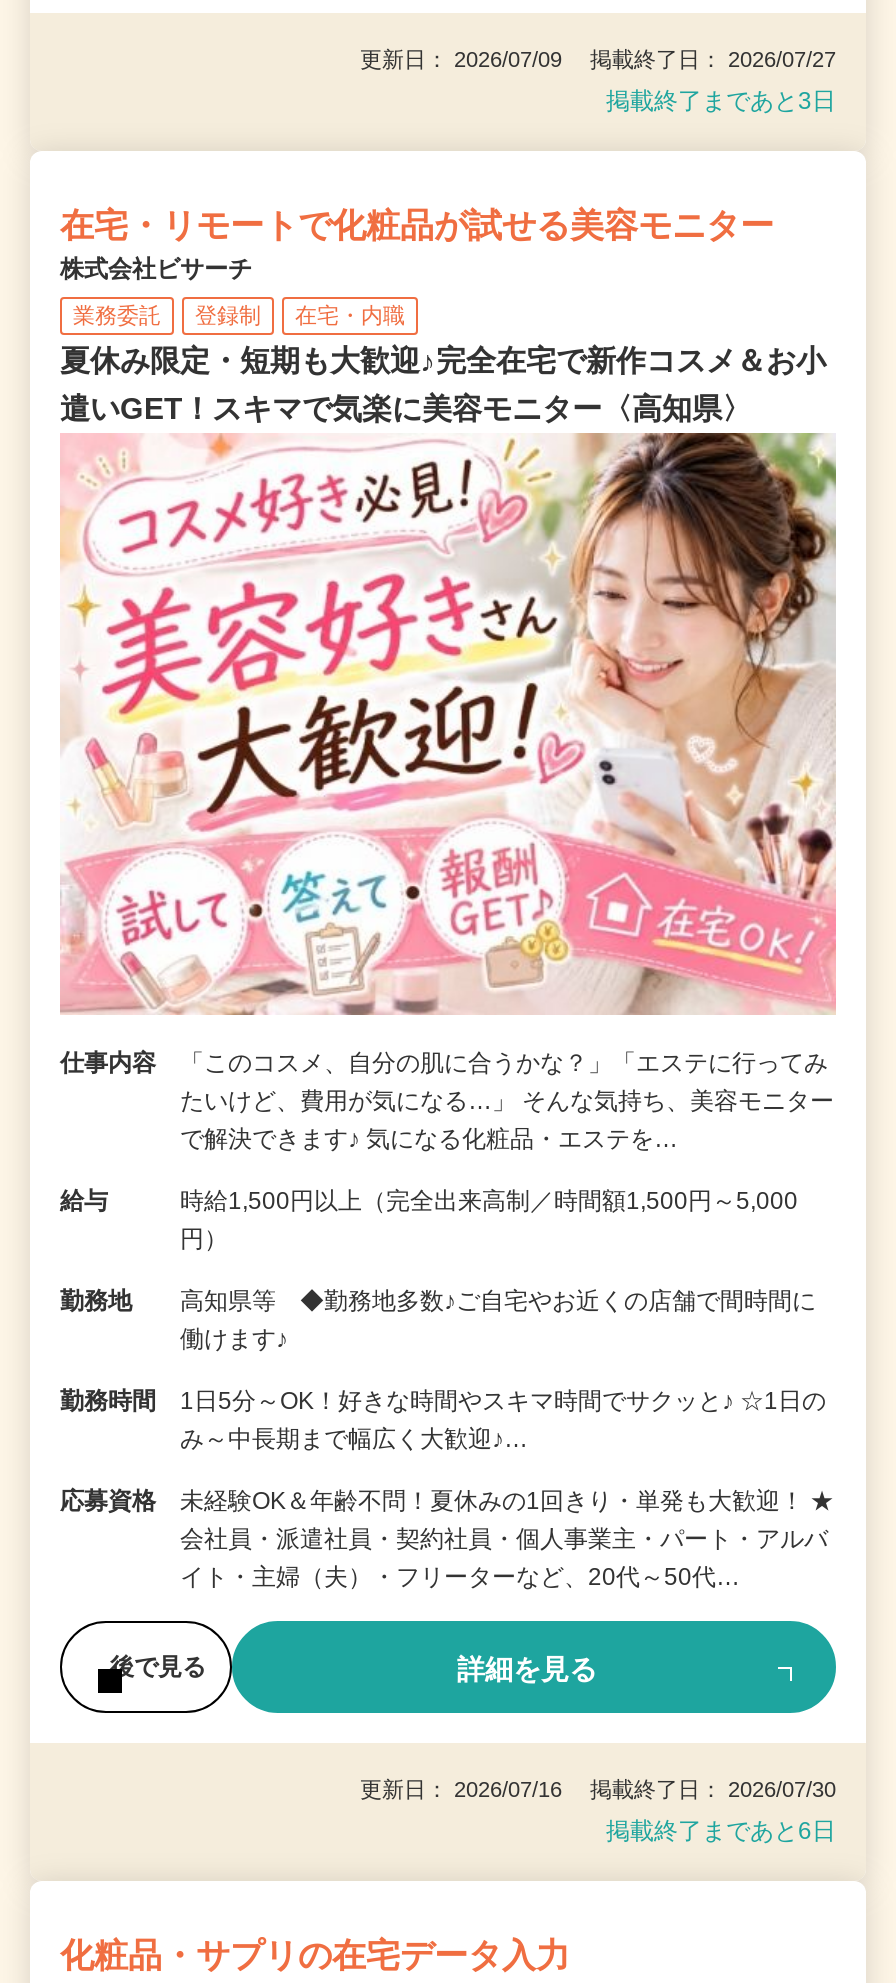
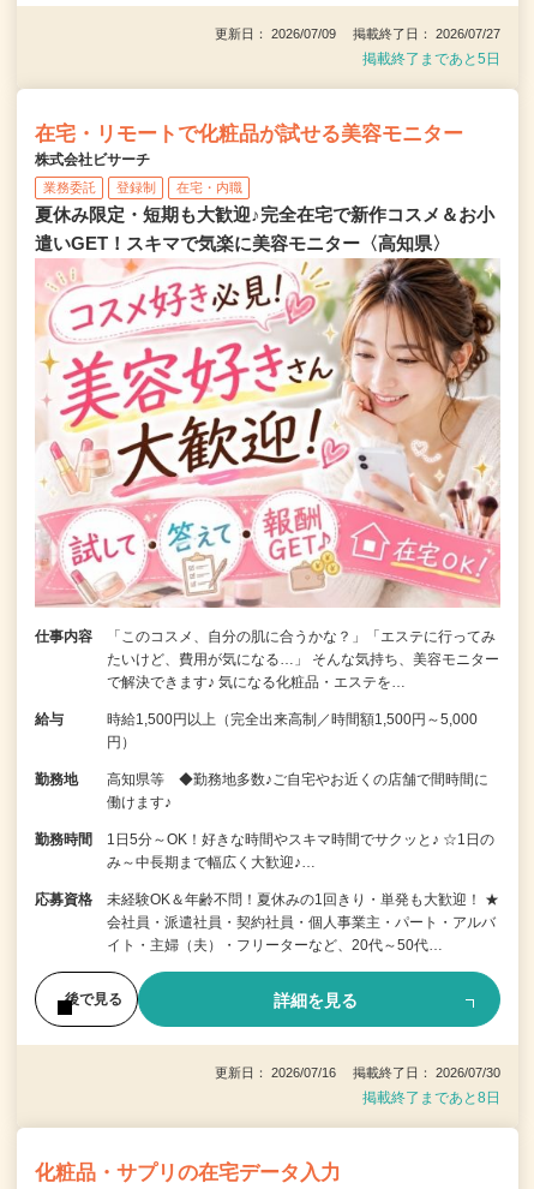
- 掲載終了まであと3日
+ 掲載終了まであと5日

- 掲載終了まであと6日
+ 掲載終了まであと8日
